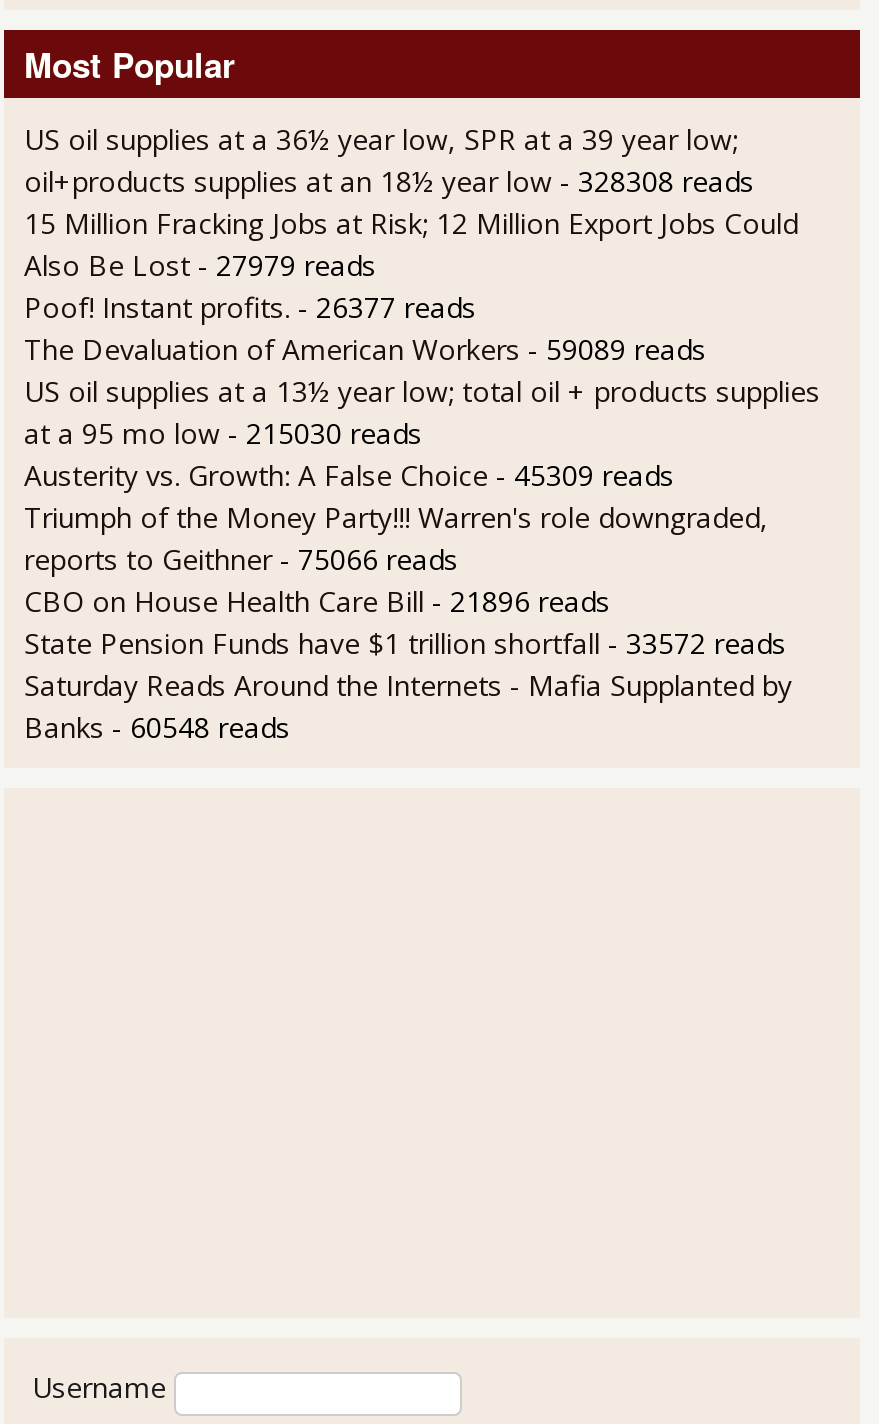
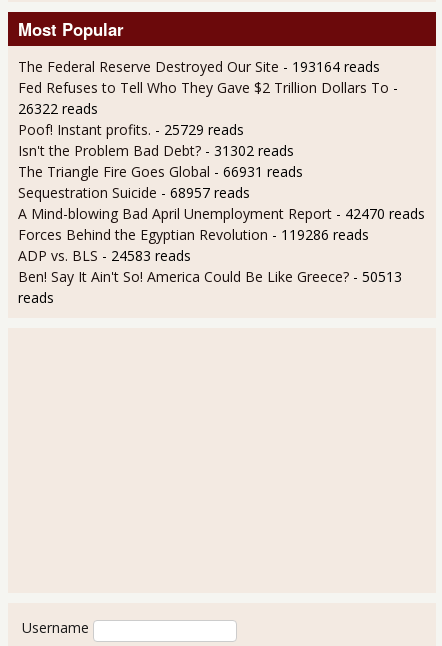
- US oil supplies at a 36½ year low, SPR at a 39 year low;
- oil+products supplies at an 18½ year low - 328308 reads
- 15 Million Fracking Jobs at Risk; 12 Million Export Jobs Could
- Also Be Lost - 27979 reads
- Poof! Instant profits. - 26377 reads
- The Devaluation of American Workers - 59089 reads
- US oil supplies at a 13½ year low; total oil + products supplies
- at a 95 mo low - 215030 reads
- Austerity vs. Growth: A False Choice - 45309 reads
- Triumph of the Money Party!!! Warren's role downgraded,
- reports to Geithner - 75066 reads
- CBO on House Health Care Bill - 21896 reads
- State Pension Funds have $1 trillion shortfall - 33572 reads
- Saturday Reads Around the Internets - Mafia Supplanted by
- Banks - 60548 reads
+ The Federal Reserve Destroyed Our Site - 193164 reads
+ Fed Refuses to Tell Who They Gave $2 Trillion Dollars To -
+ 26322 reads
+ Poof! Instant profits. - 25729 reads
+ Isn't the Problem Bad Debt? - 31302 reads
+ The Triangle Fire Goes Global - 66931 reads
+ Sequestration Suicide - 68957 reads
+ A Mind-blowing Bad April Unemployment Report - 42470 reads
+ Forces Behind the Egyptian Revolution - 119286 reads
+ ADP vs. BLS - 24583 reads
+ Ben! Say It Ain't So! America Could Be Like Greece? - 50513
+ reads
